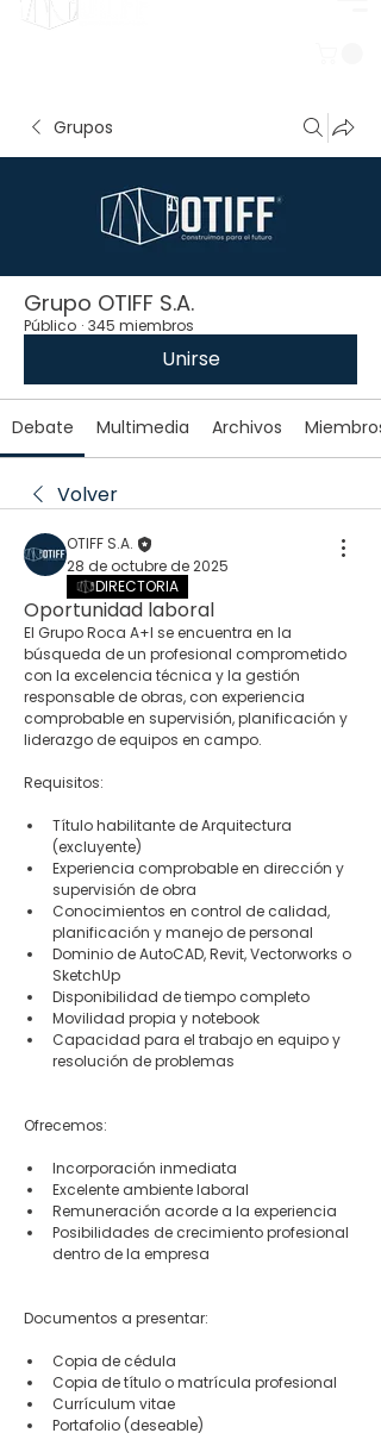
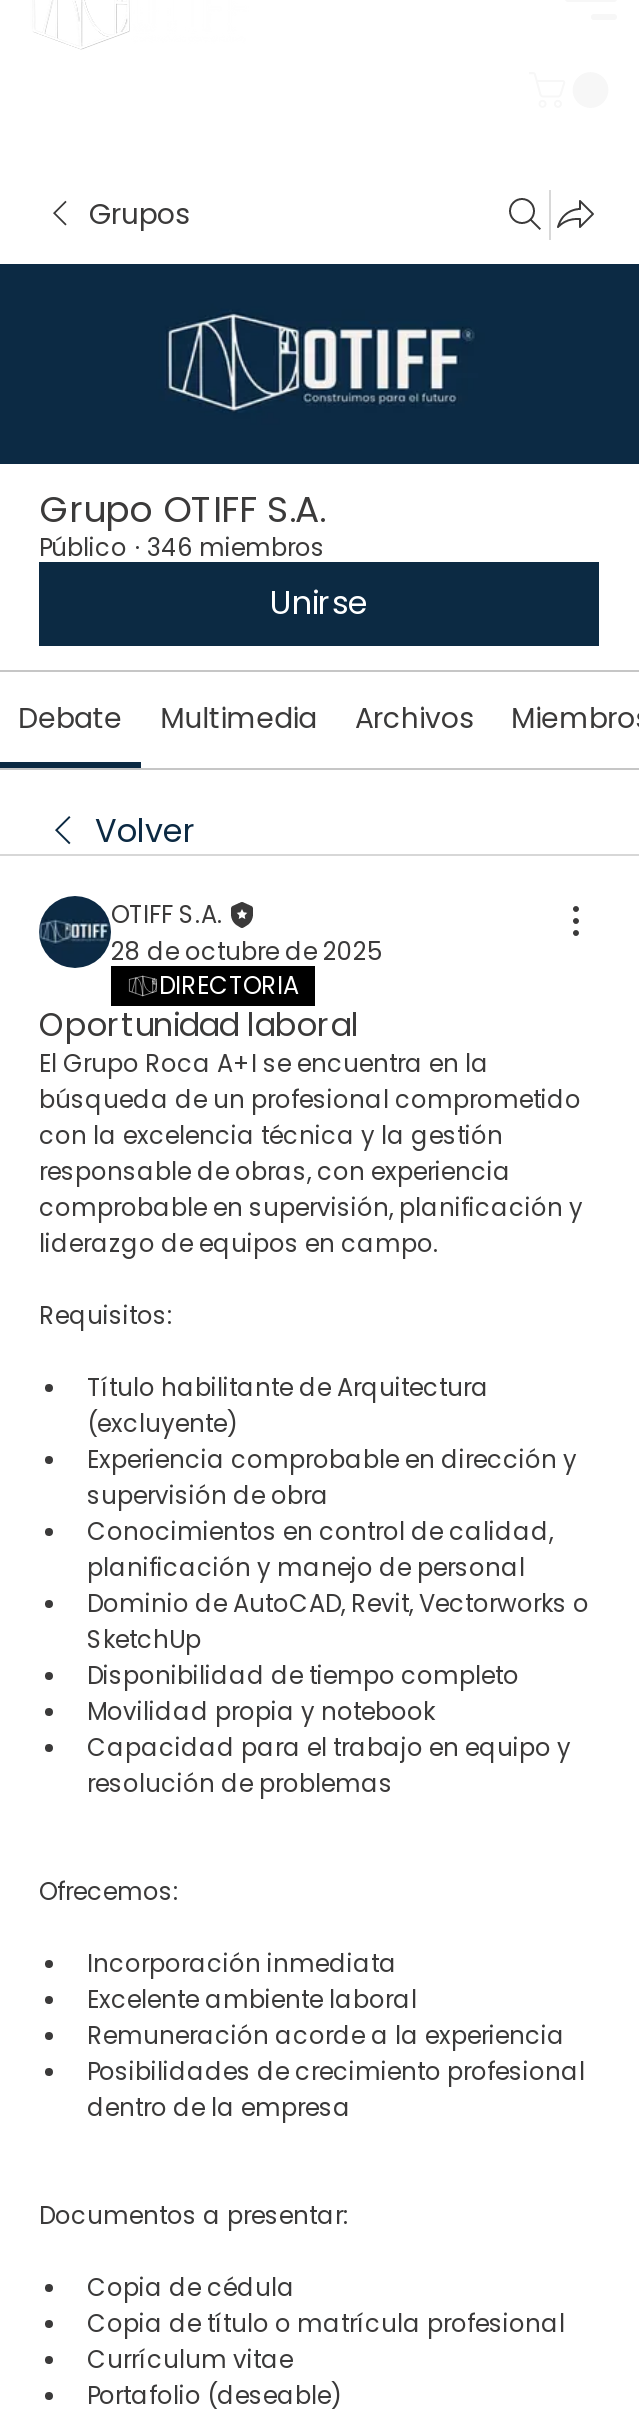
- Público 345 miembros
+ Público 346 miembros
